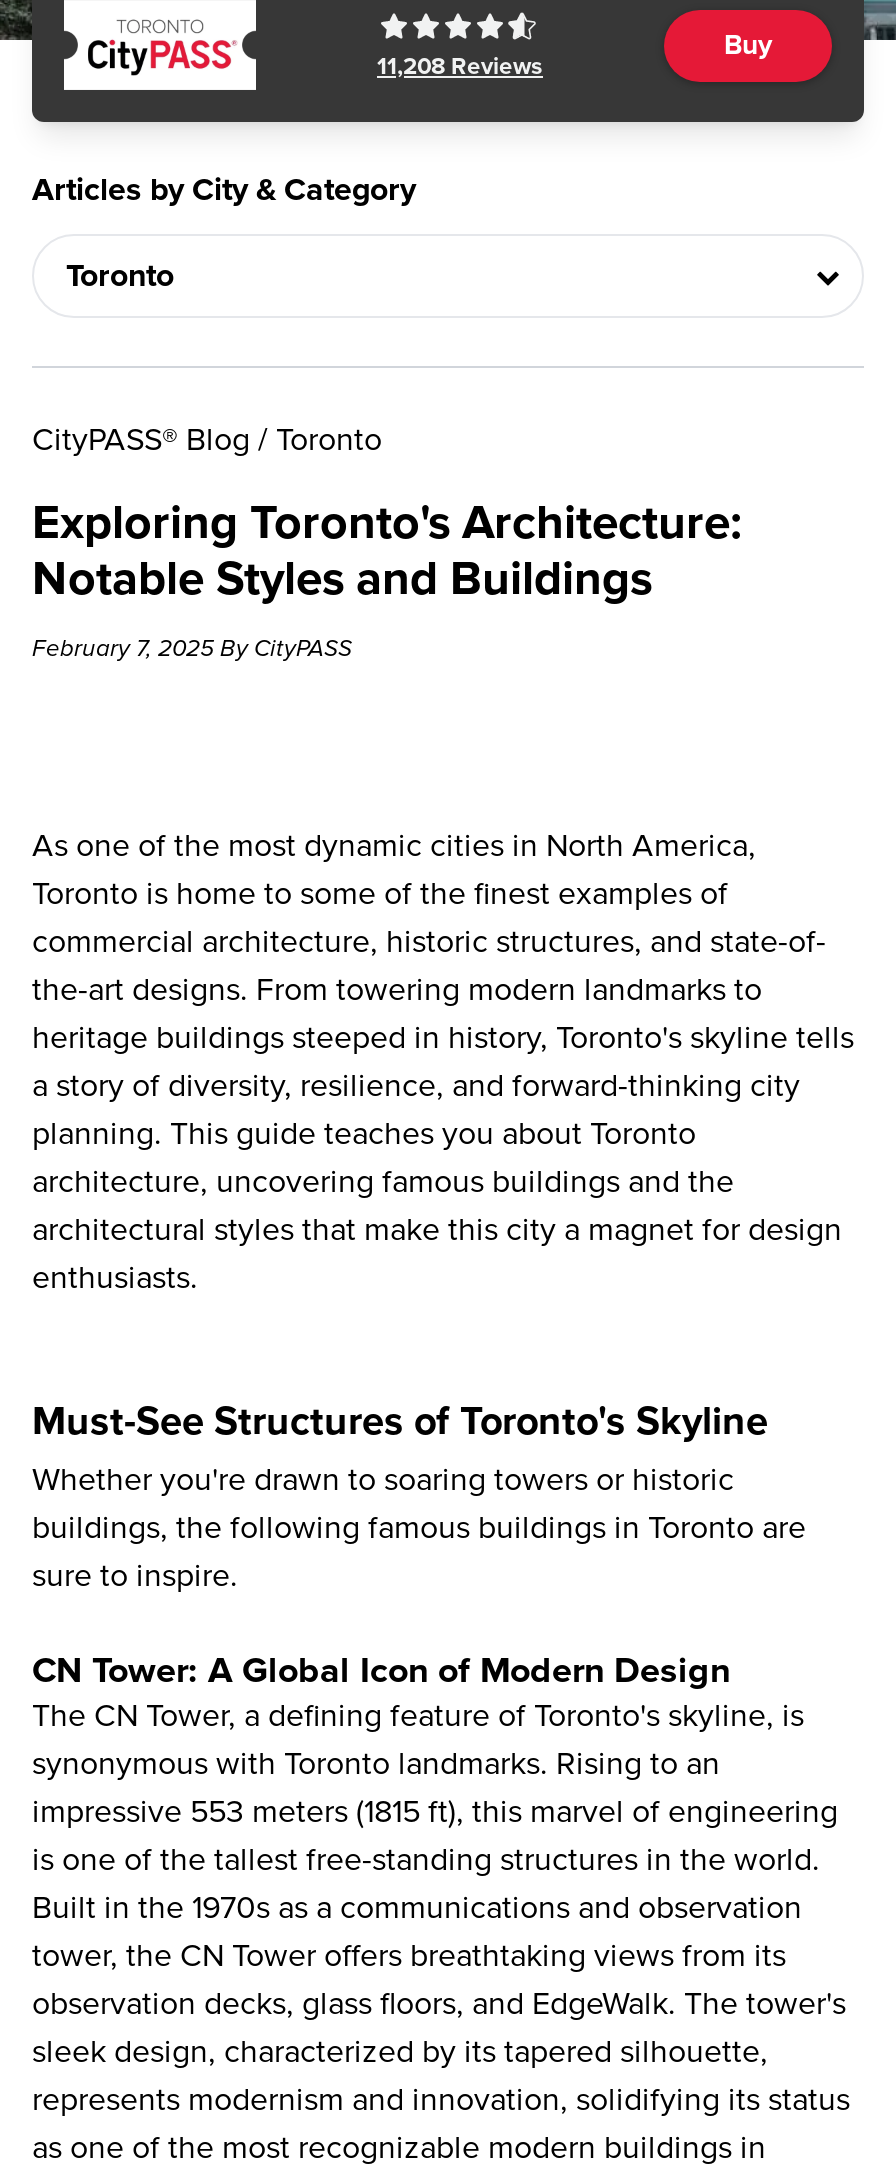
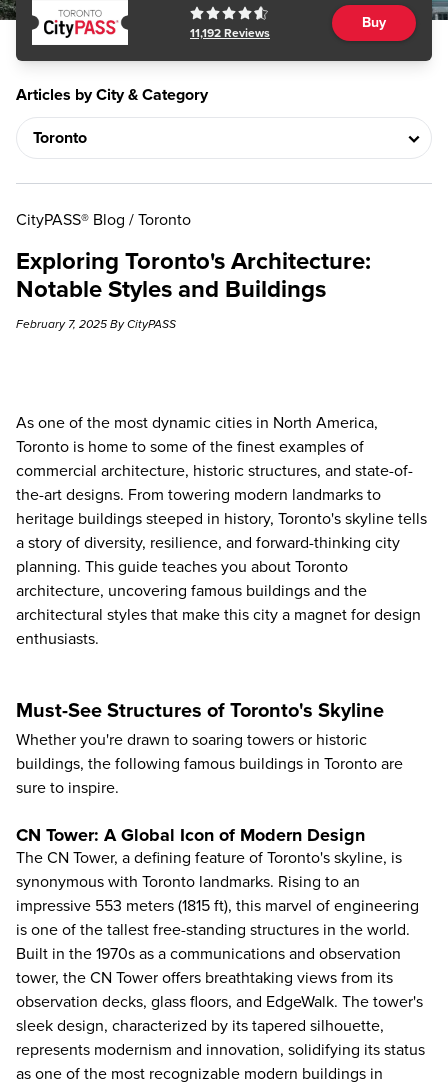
- 11,208 Reviews
+ 11,192 Reviews
